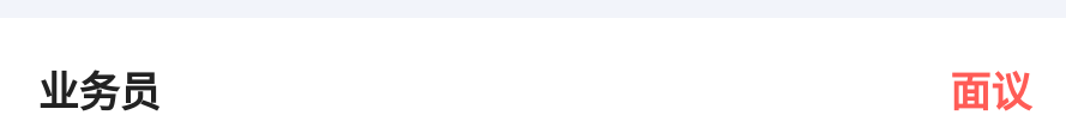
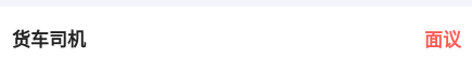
- 业务员
+ 货车司机
